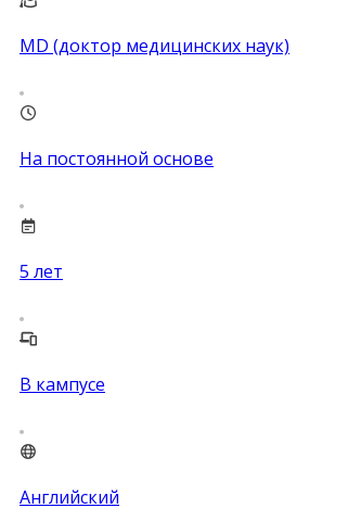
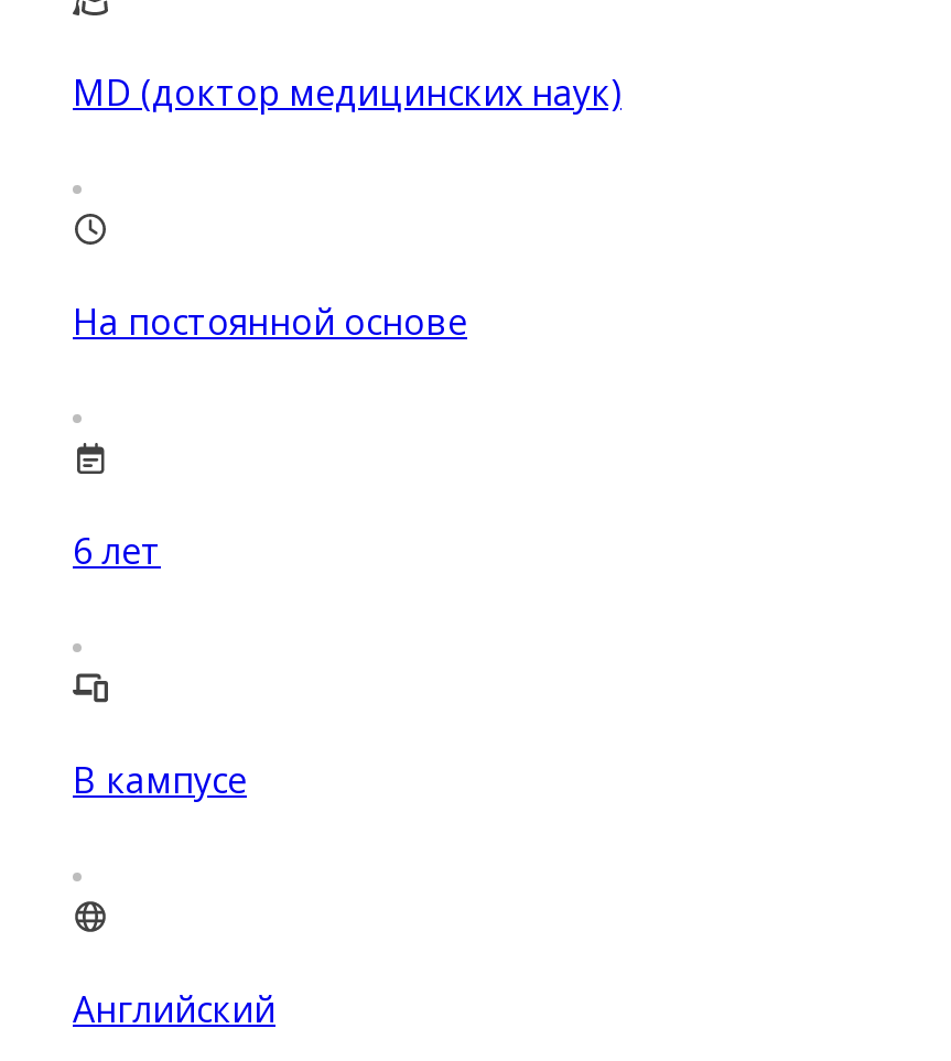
- 5 лет
+ 6 лет
